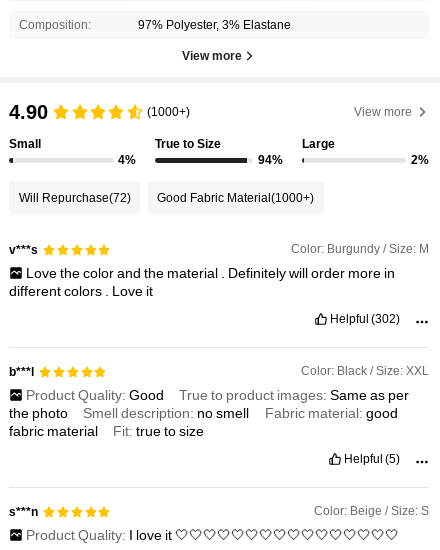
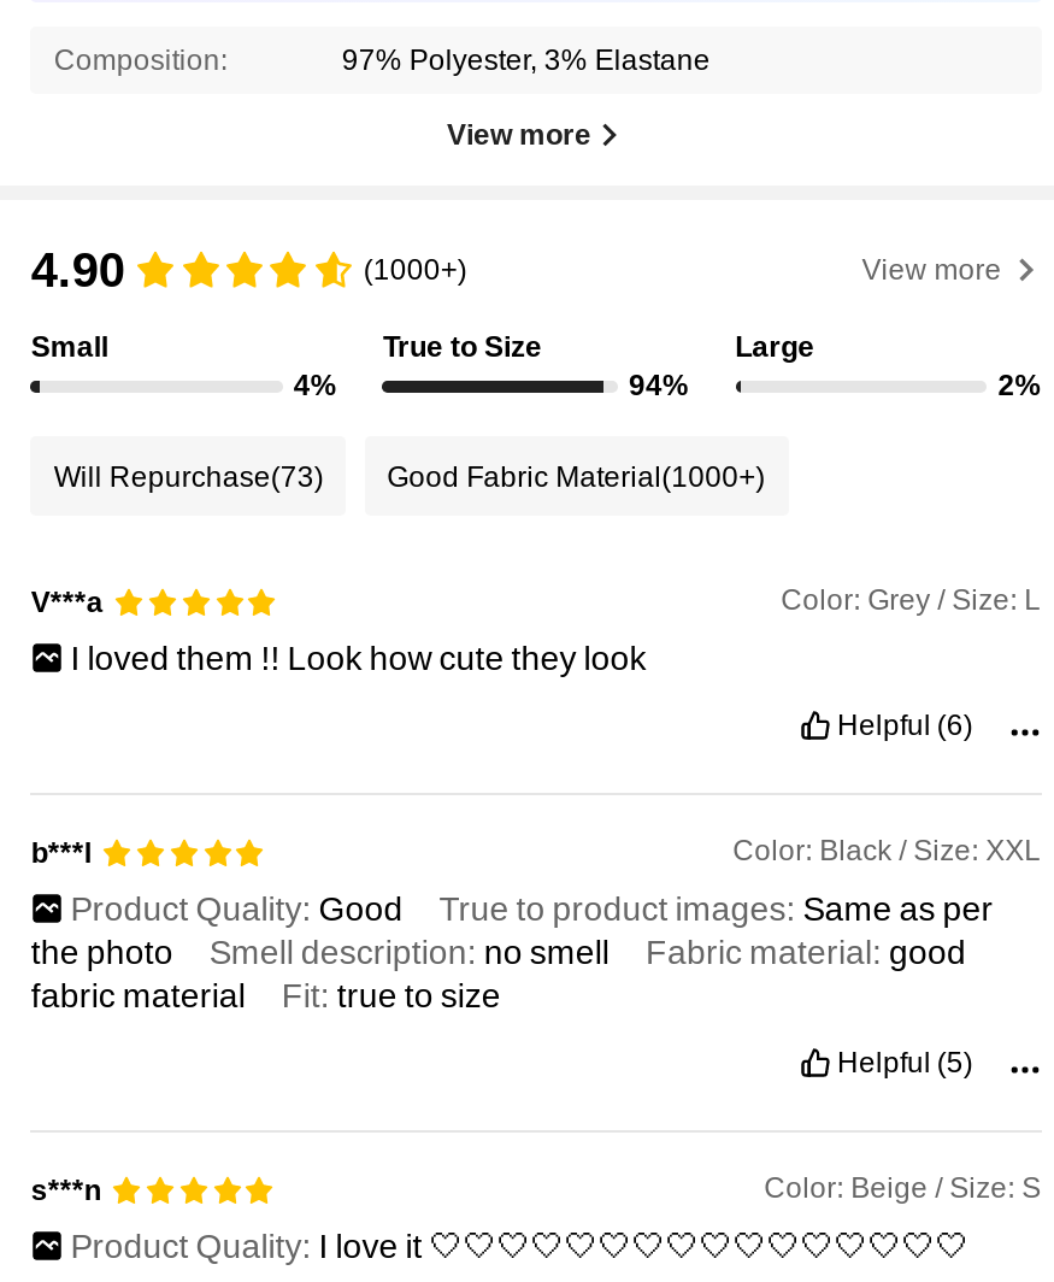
- Will Repurchase(72)
+ Will Repurchase(73)

- v***s
- Color: Burgundy / Size: M
+ V***a
+ Color: Grey / Size: L

- Love the color and the material. Definitely will order more in
- different colors. Love it
+ I loved them!! Look how cute they look

- Helpful (302)
+ Helpful (6)
